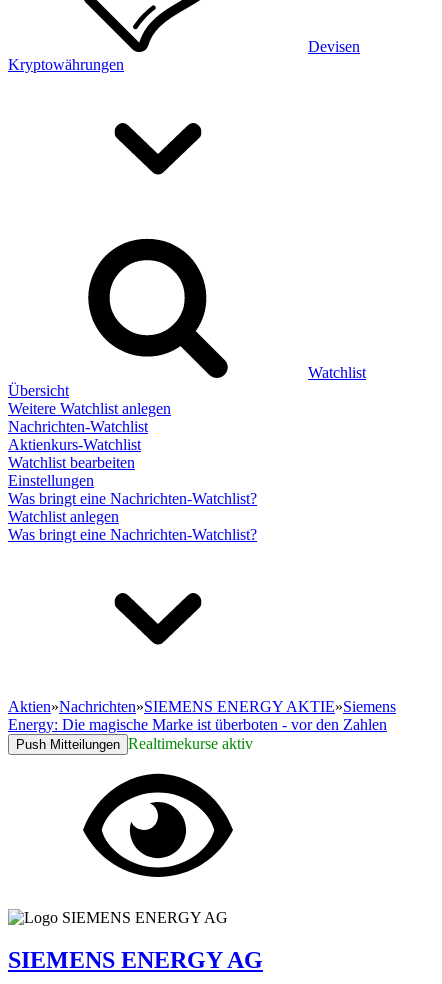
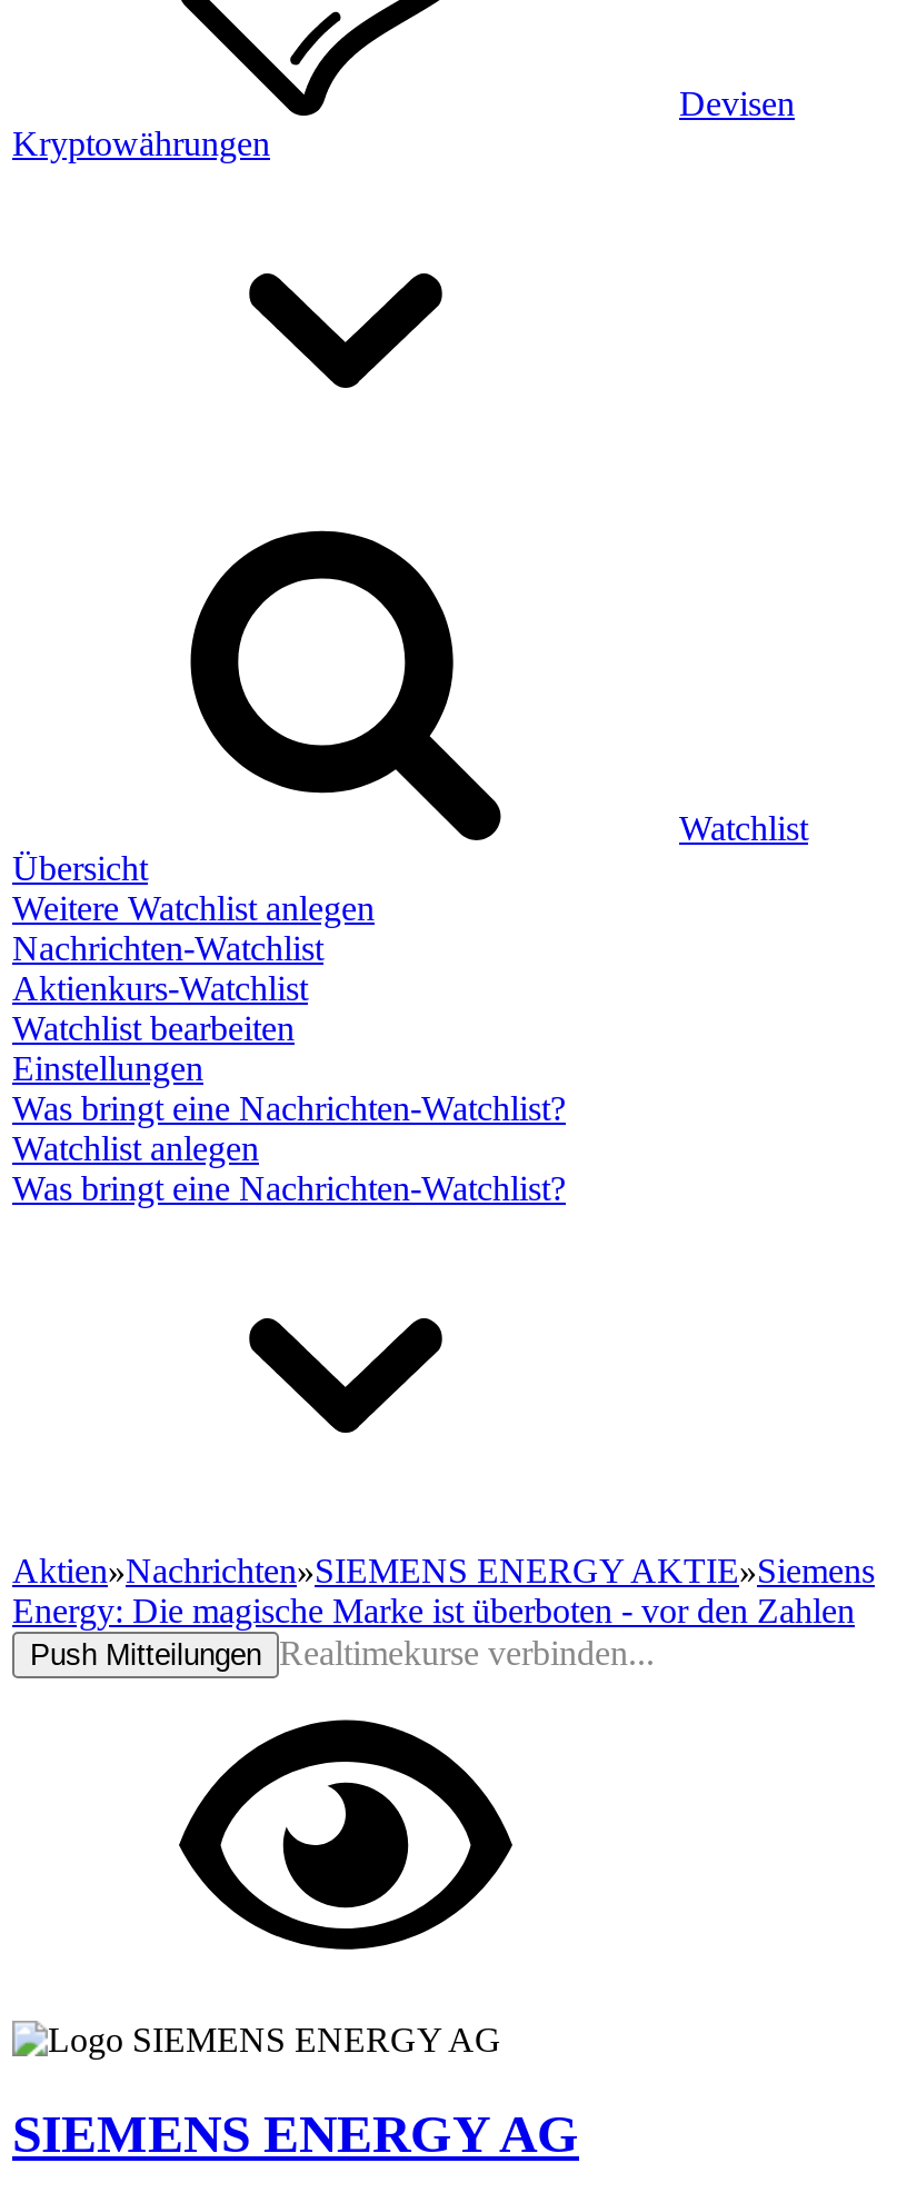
- Push Mitteilungen Realtimekurse aktiv
+ Push Mitteilungen Realtimekurse verbinden...
